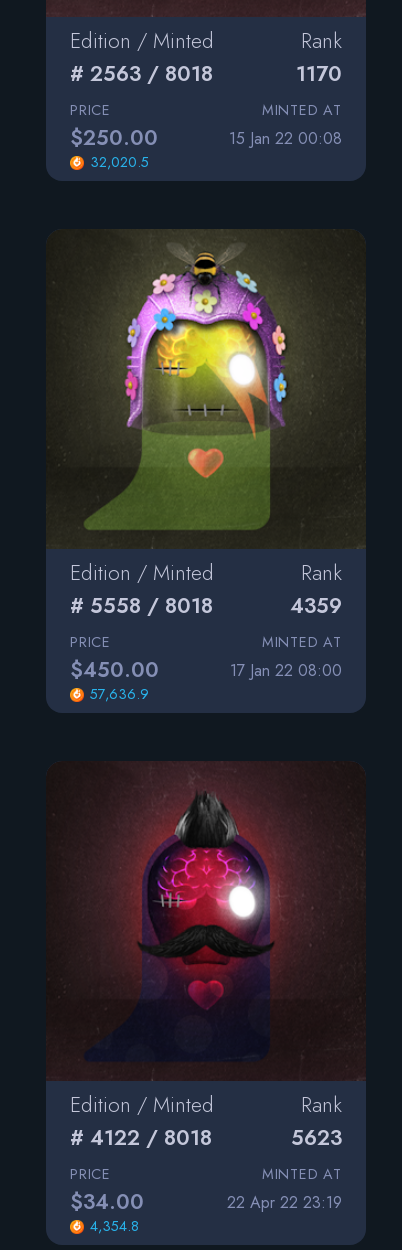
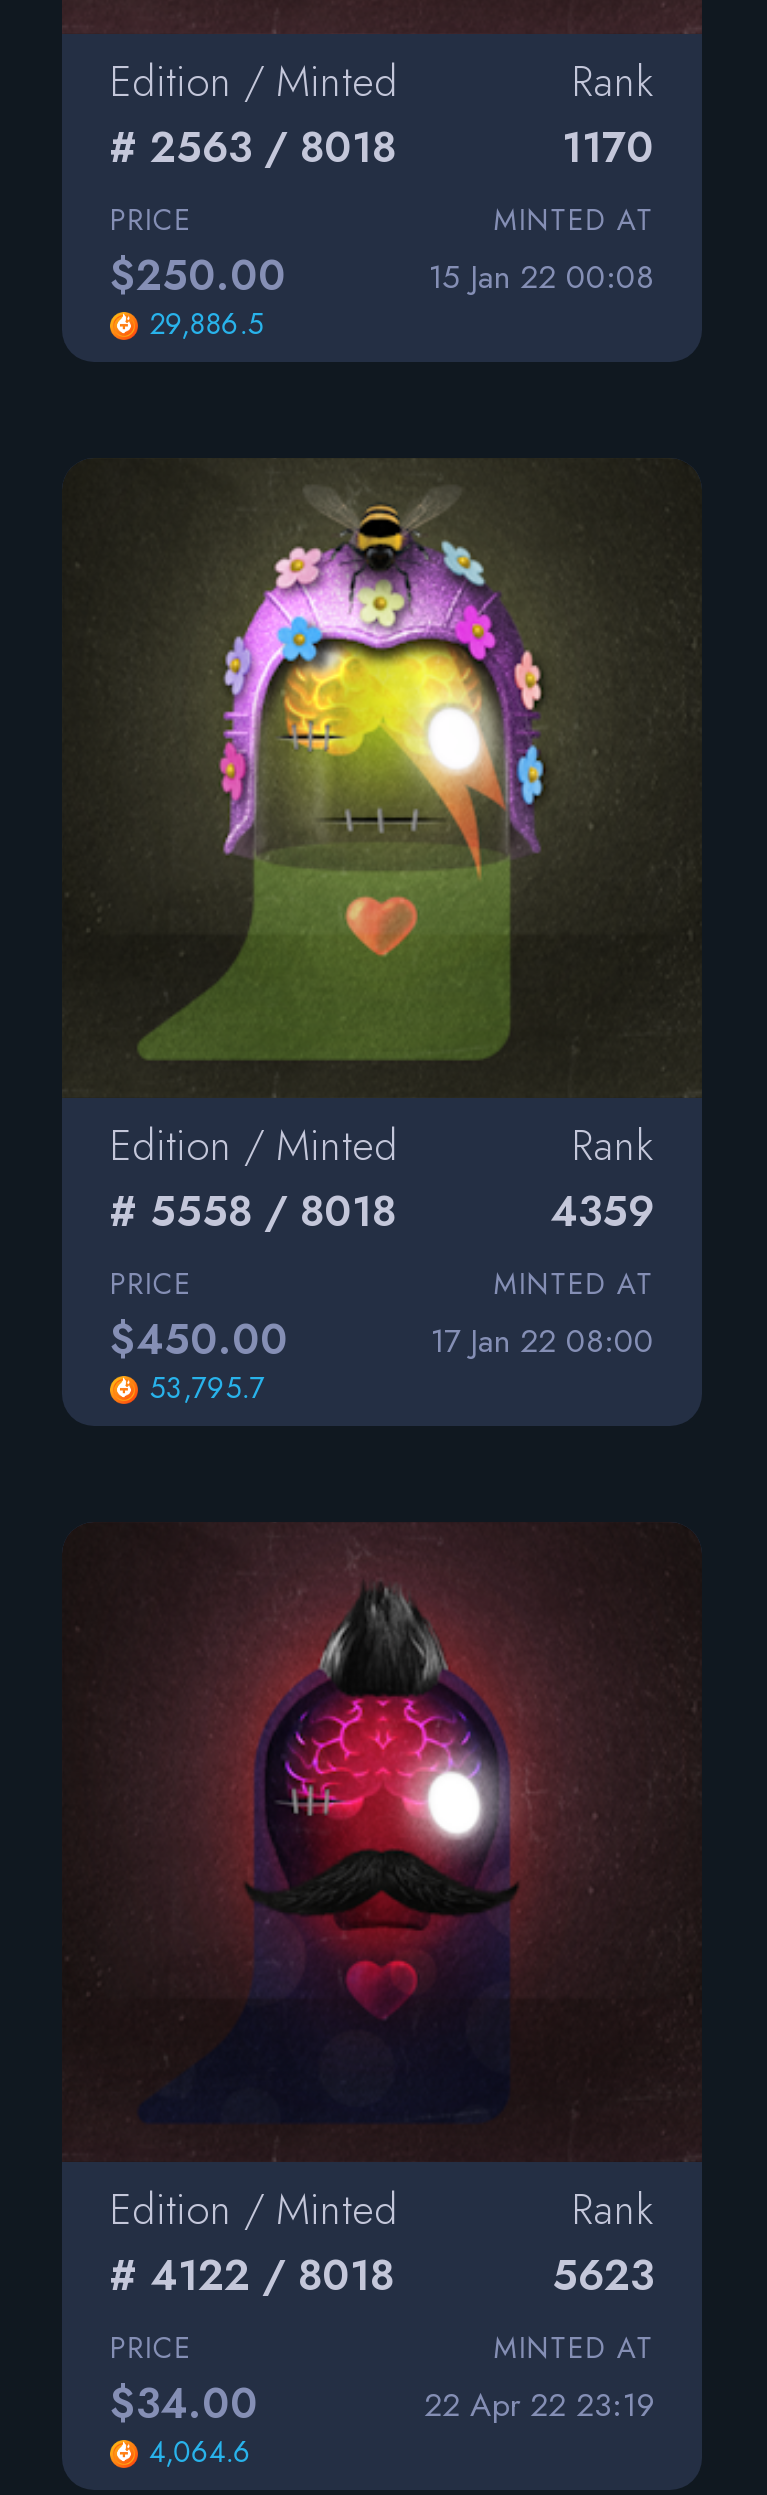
- 32,020.5
+ 29,886.5

- 57,636.9
+ 53,795.7

- 4,354.8
+ 4,064.6
